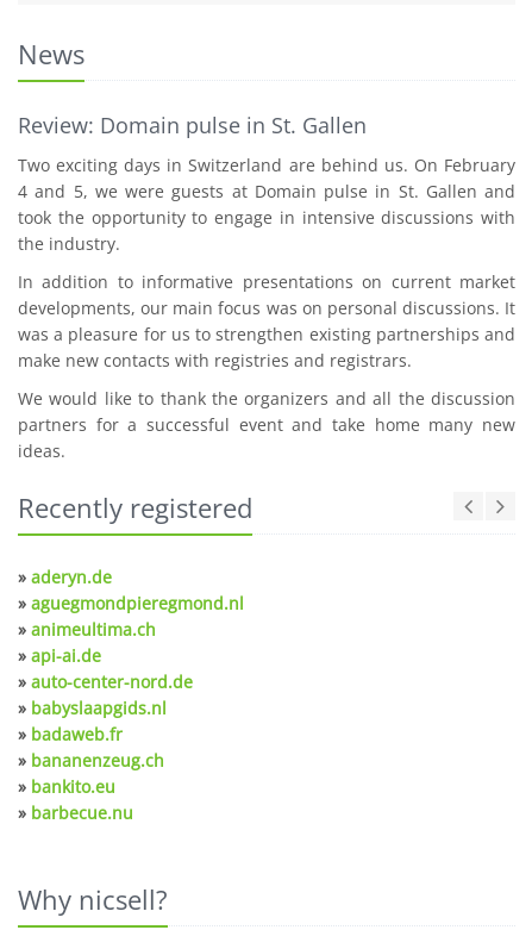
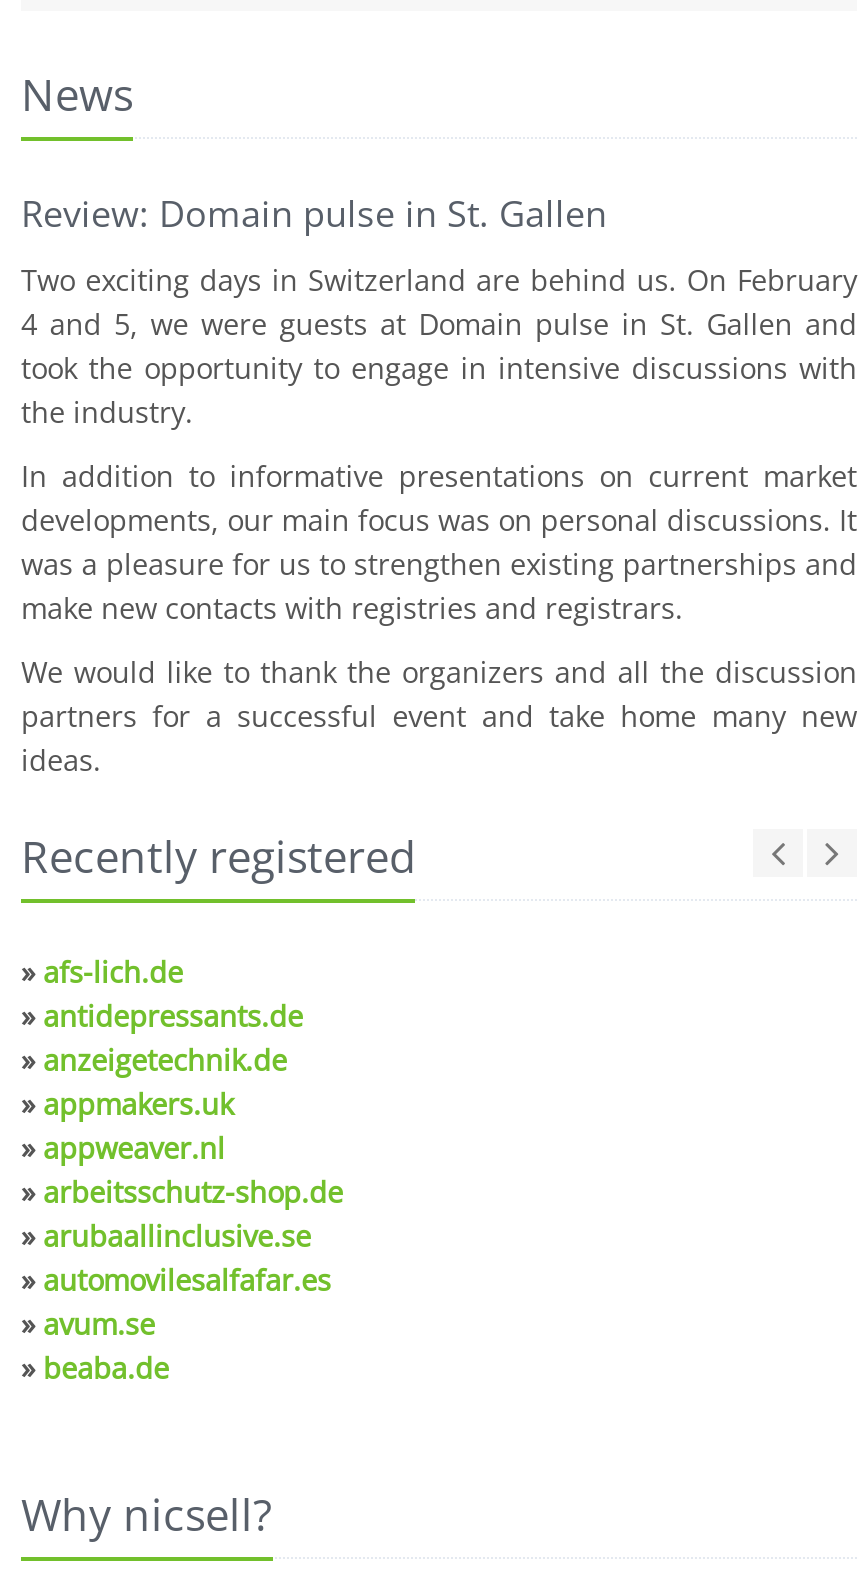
- » aderyn.de
- » aguegmondpieregmond.nl
- » animeultima.ch
- » api-ai.de
- » auto-center-nord.de
- » babyslaapgids.nl
- » badaweb.fr
- » bananenzeug.ch
- » bankito.eu
- » barbecue.nu
+ » afs-lich.de
+ » antidepressants.de
+ » anzeigetechnik.de
+ » appmakers.uk
+ » appweaver.nl
+ » arbeitsschutz-shop.de
+ » arubaallinclusive.se
+ » automovilesalfafar.es
+ » avum.se
+ » beaba.de
